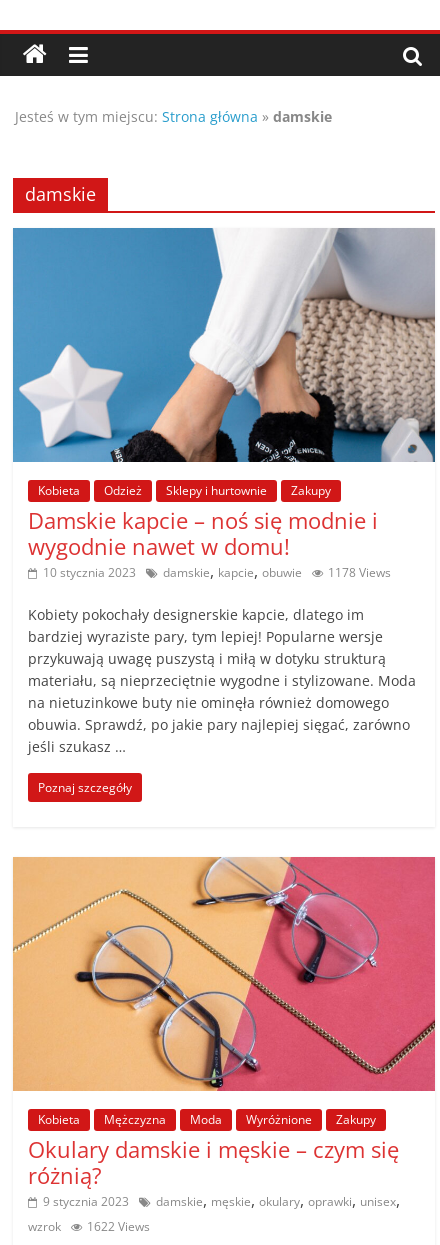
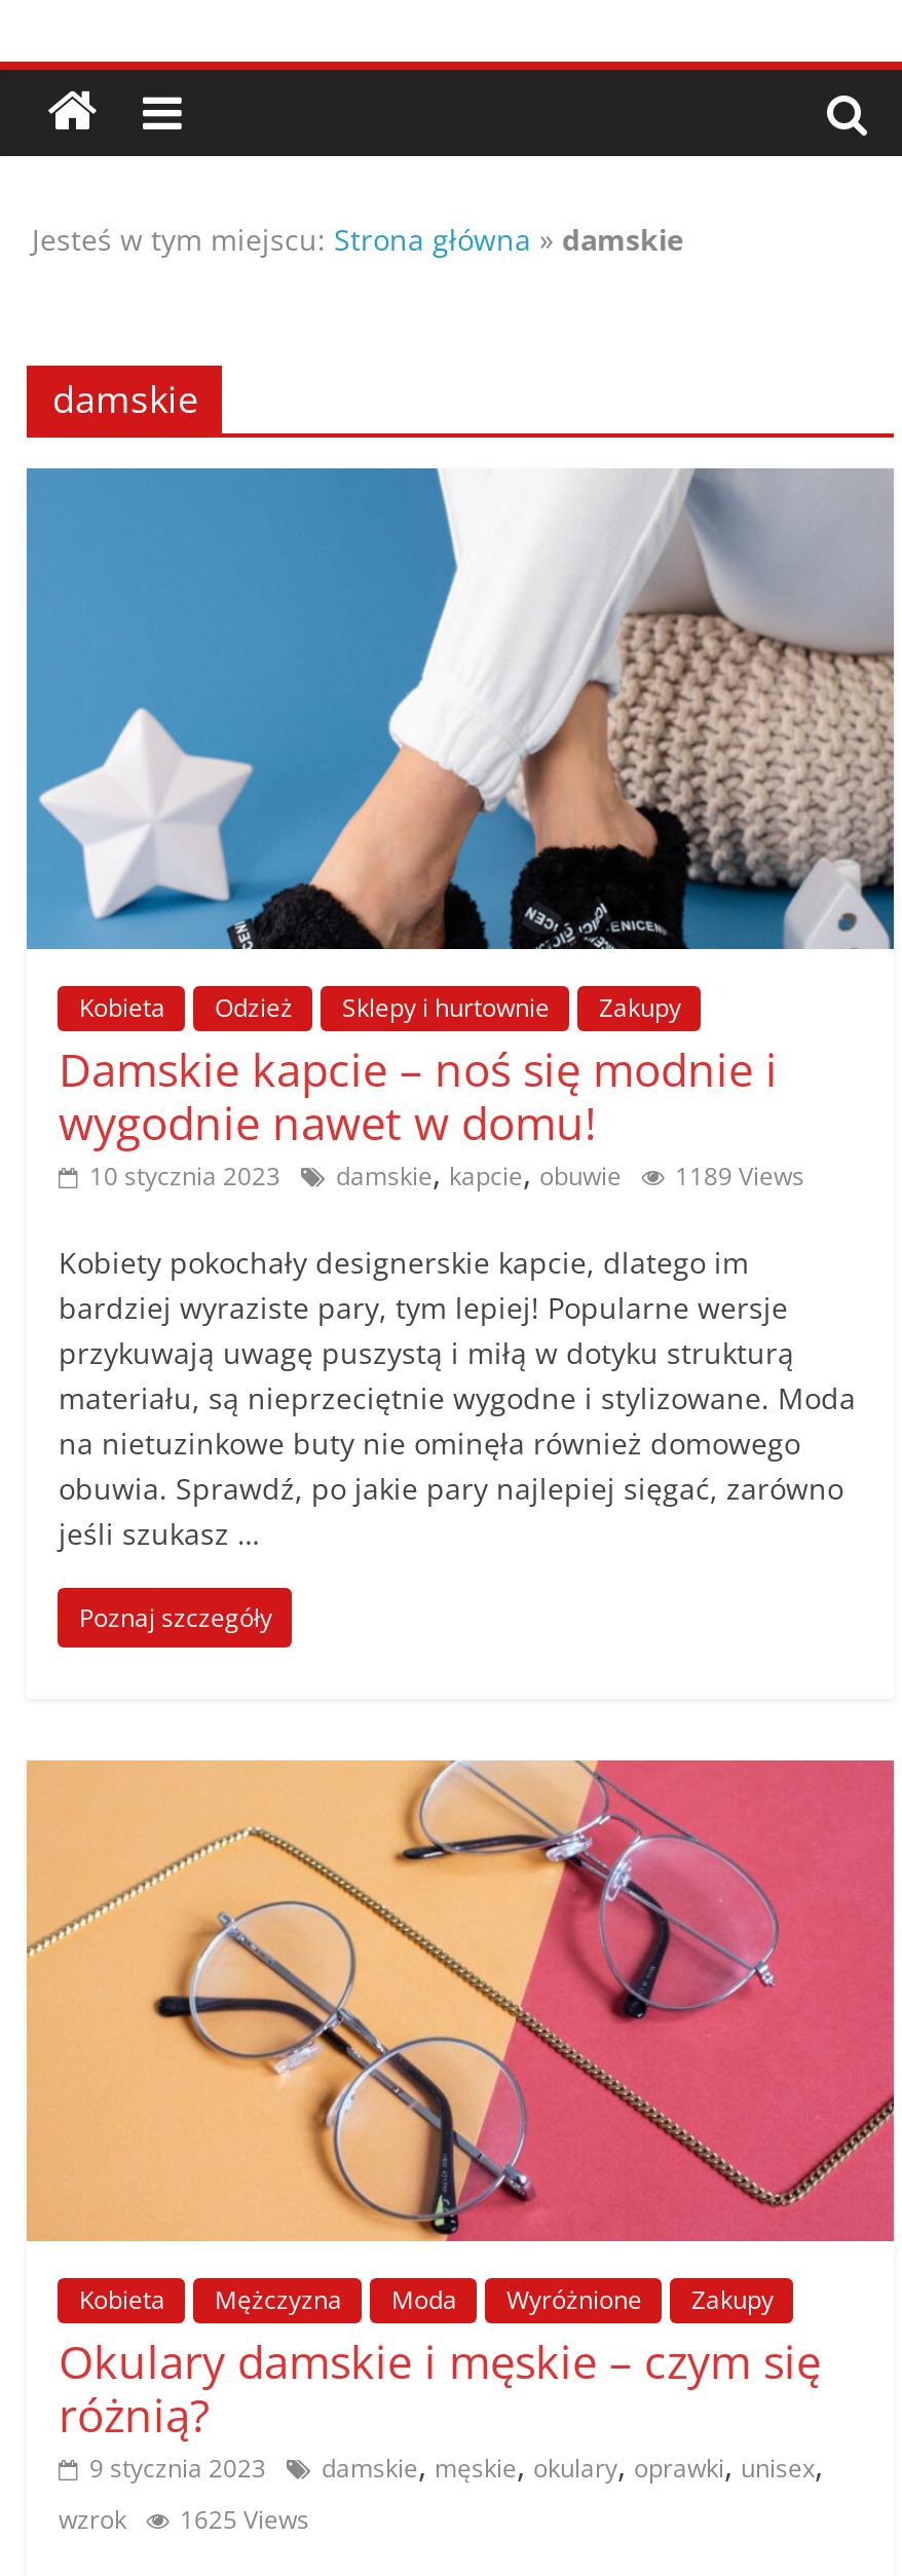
- 1178 Views
+ 1189 Views

- wzrok 1622 Views
+ wzrok 1625 Views
